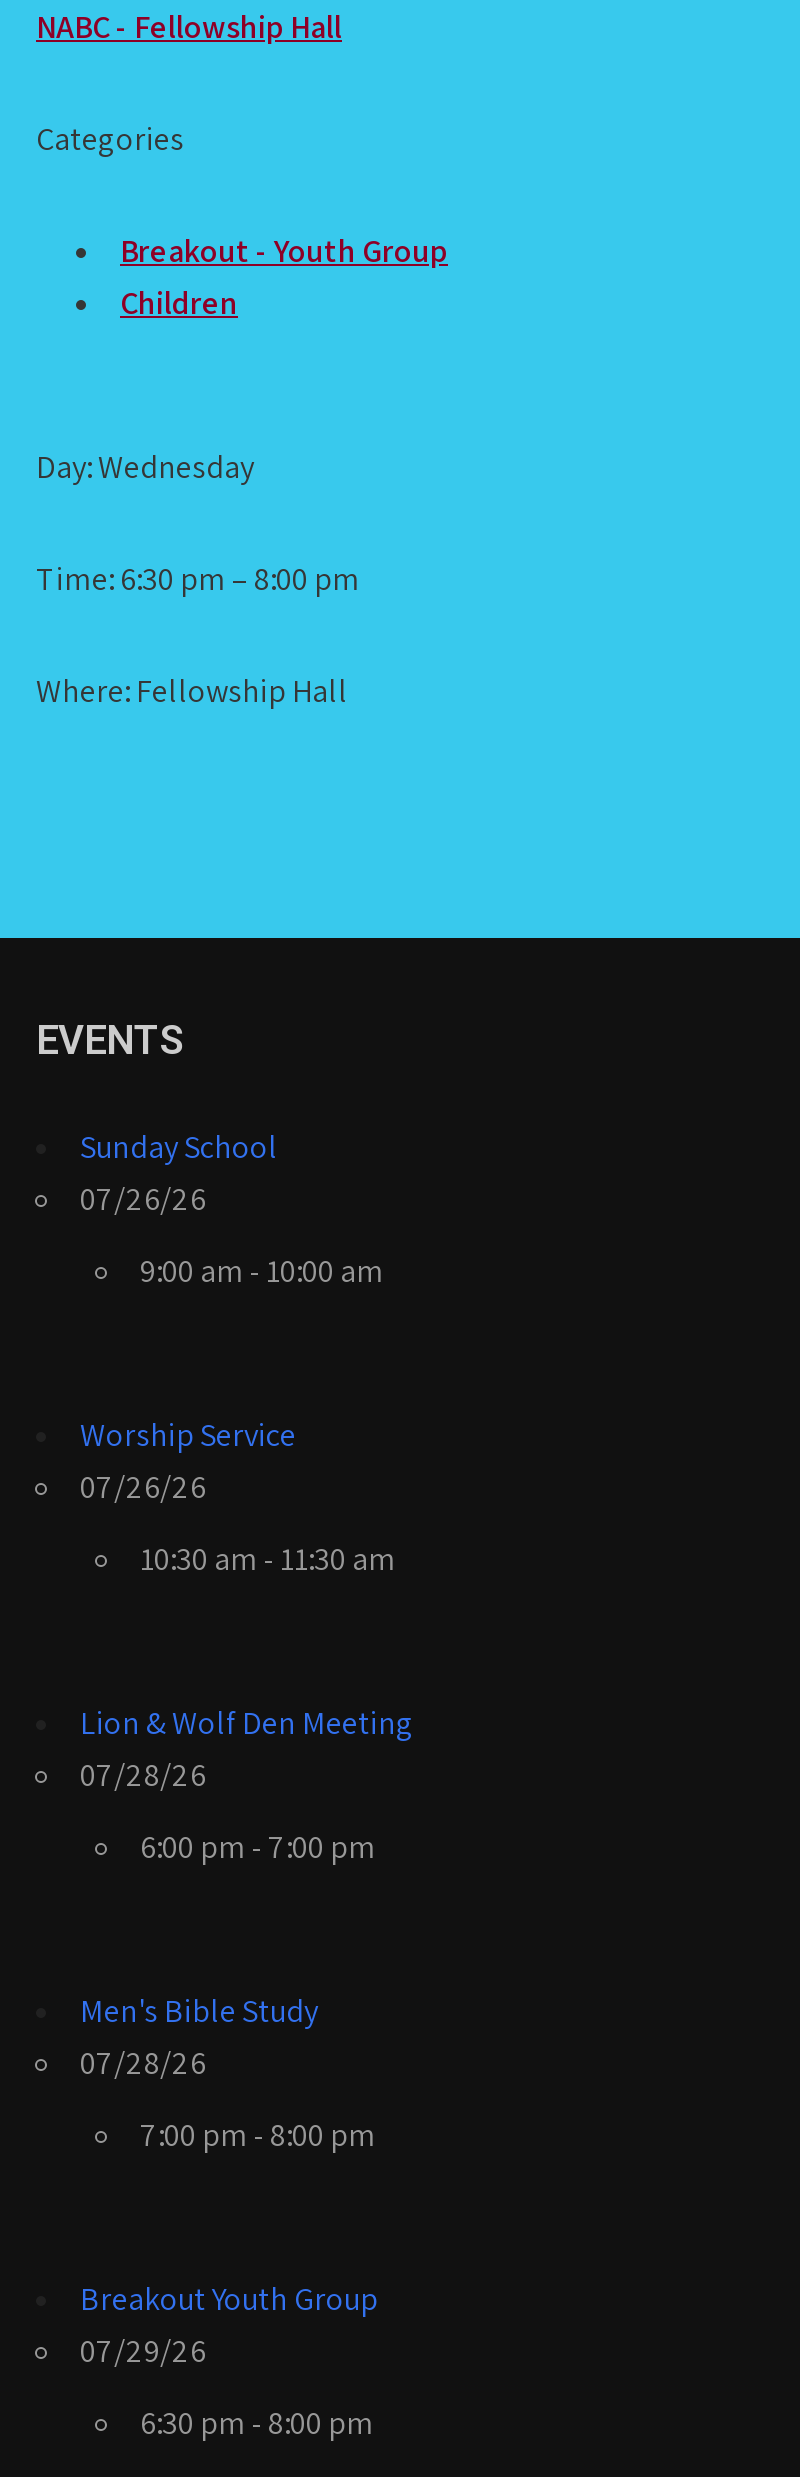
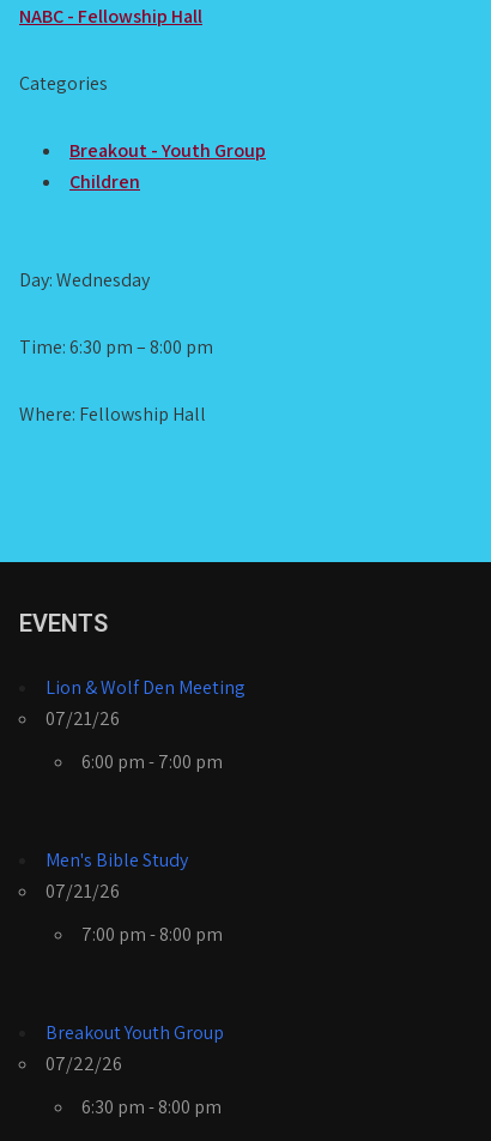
- Sunday School
- 07/26/26
- 9:00 am - 10:00 am

- Worship Service
- 07/26/26
- 10:30 am - 11:30 am

- 07/28/26
+ 07/21/26

- 07/28/26
+ 07/21/26

- 07/29/26
+ 07/22/26
